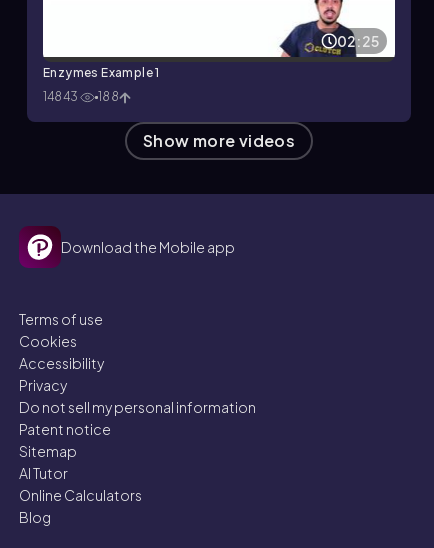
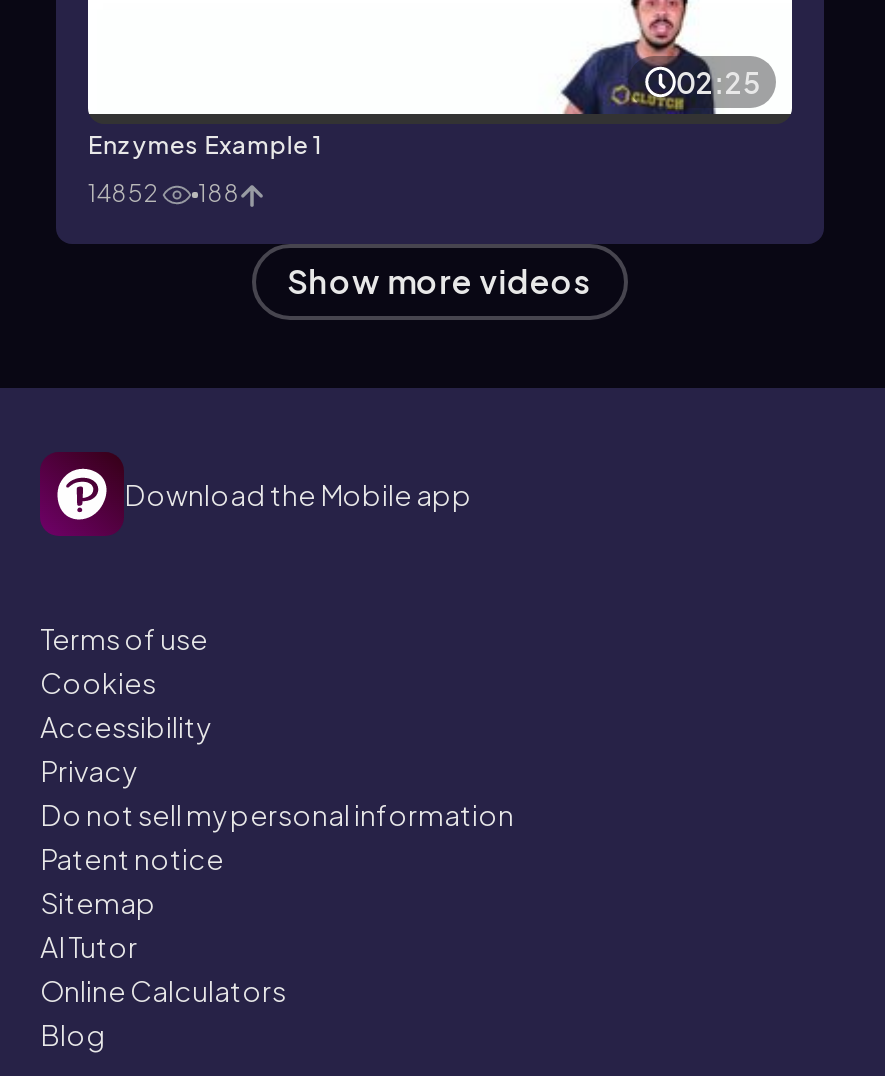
- 14843 188
+ 14852 188
